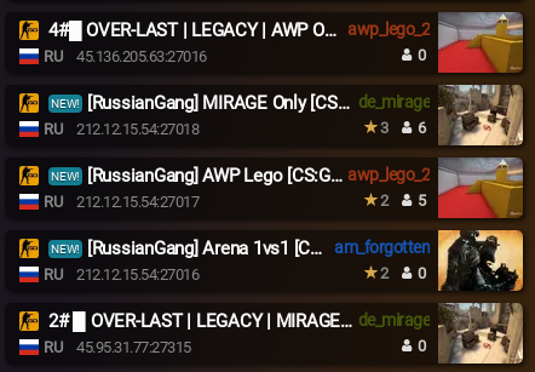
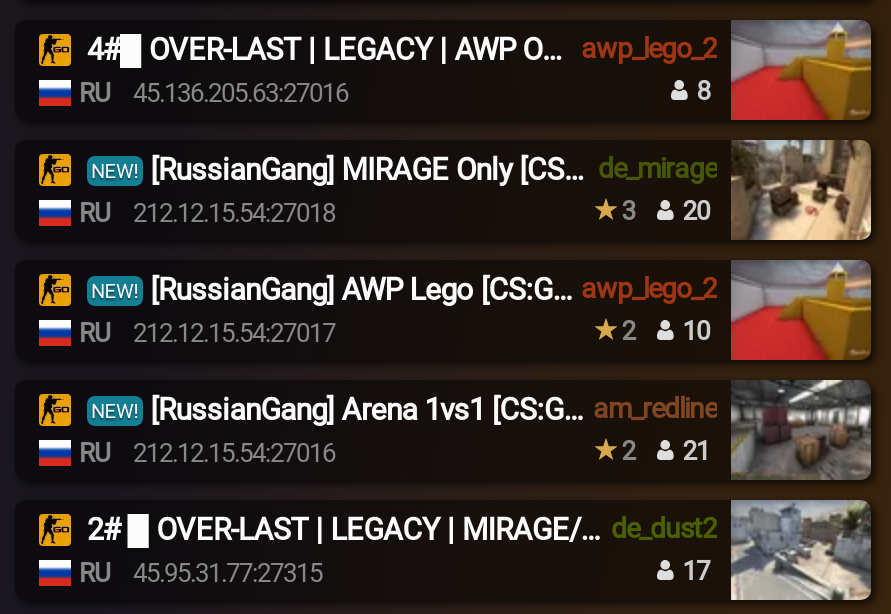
- 0
+ 8

- 3 6
+ 3 20

- 2 5
+ 2 10

- [image]
- am_forgotten
+ [image]
+ am_redline

- 2 0
+ 2 21

- [image]
- de_mirage
+ [image]
+ de_dust2

- 0
+ 17
